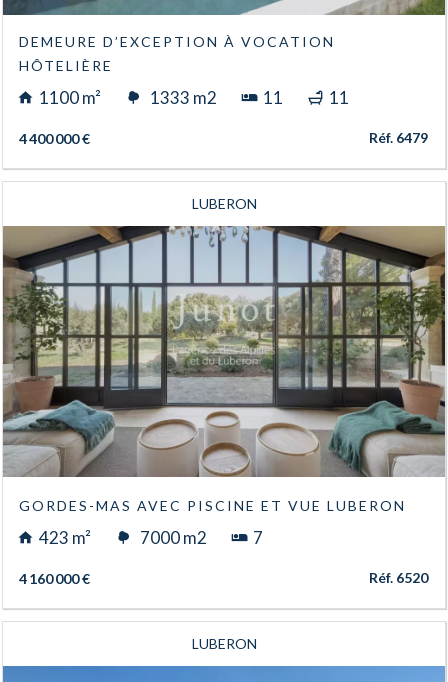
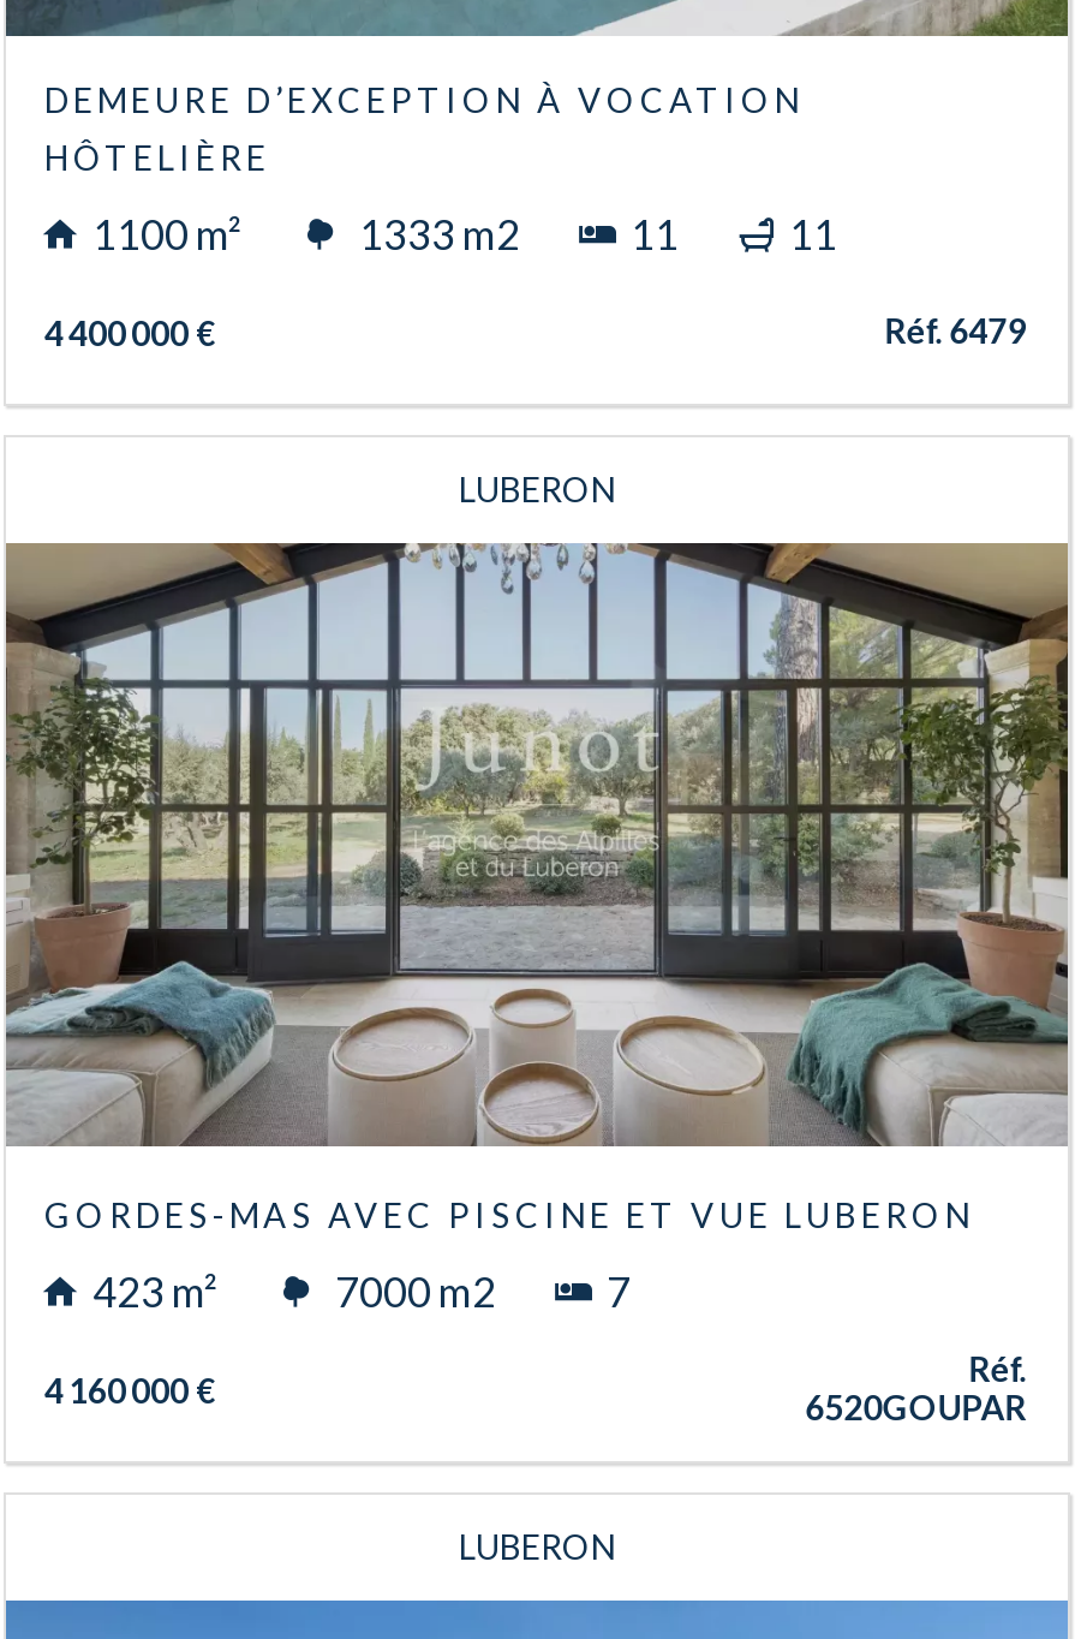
- Réf. 6520
+ Réf.
+ 6520GOUPAR
